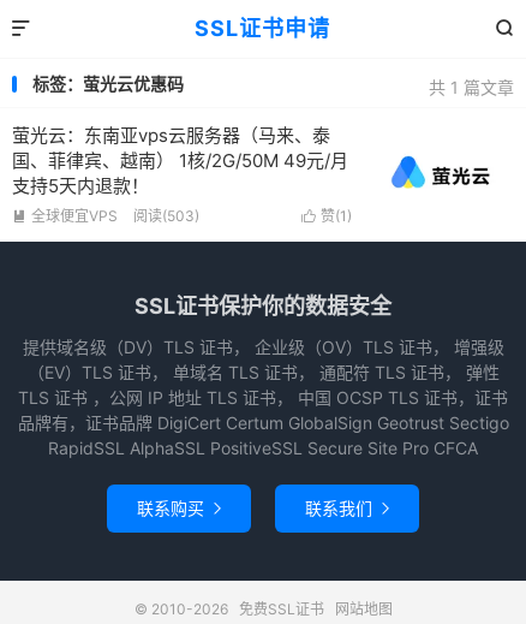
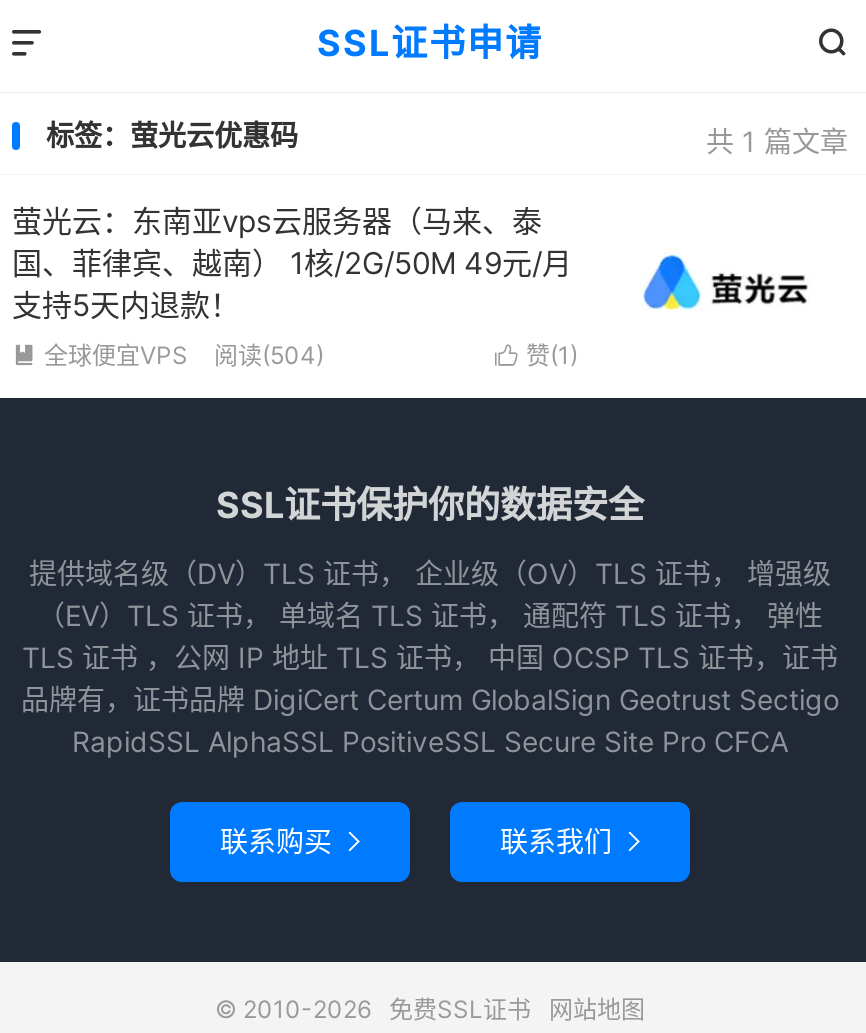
- 阅读(503)
+ 阅读(504)
